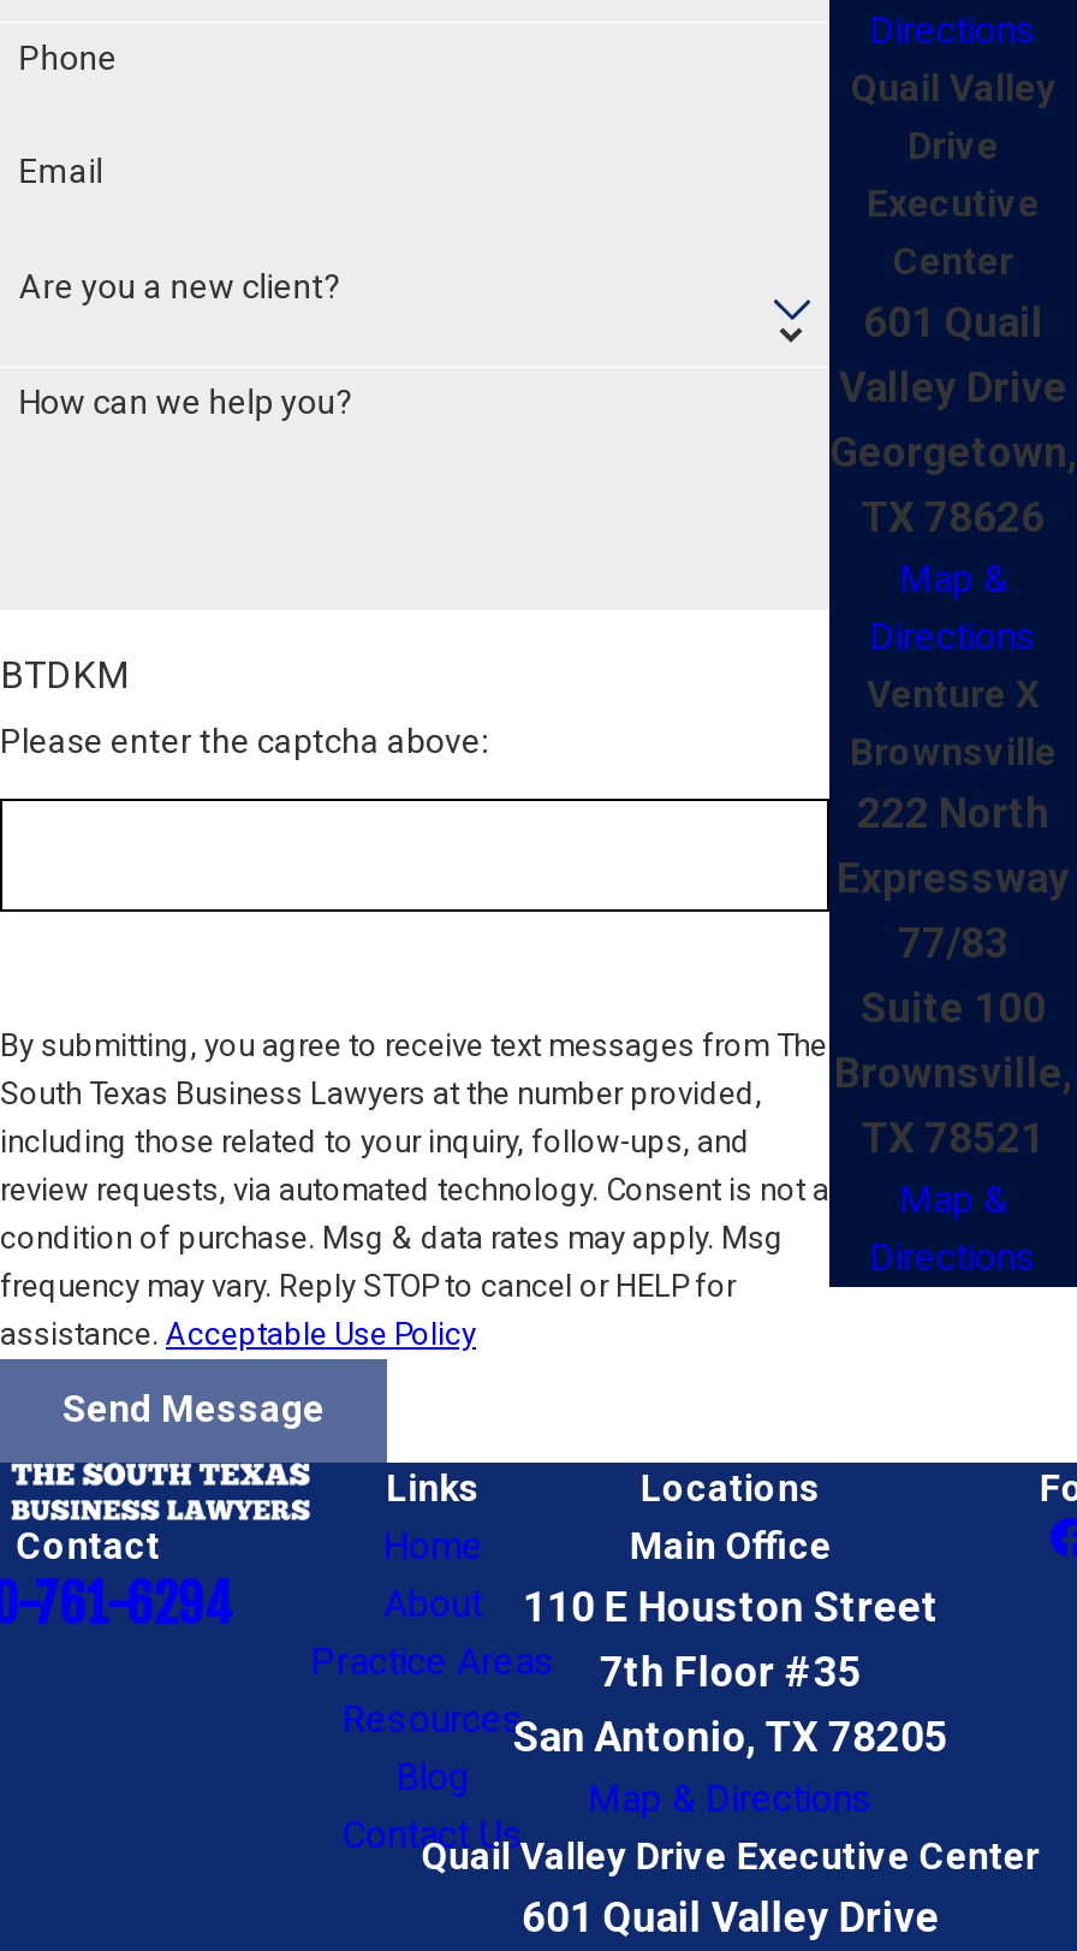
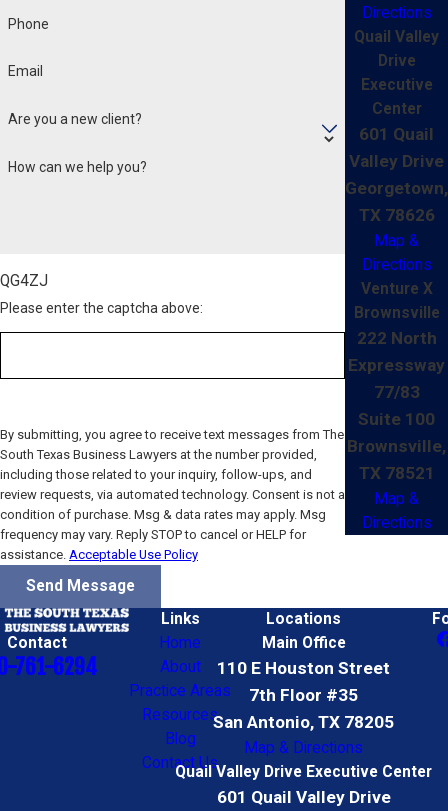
- BTDKM
+ QG4ZJ
